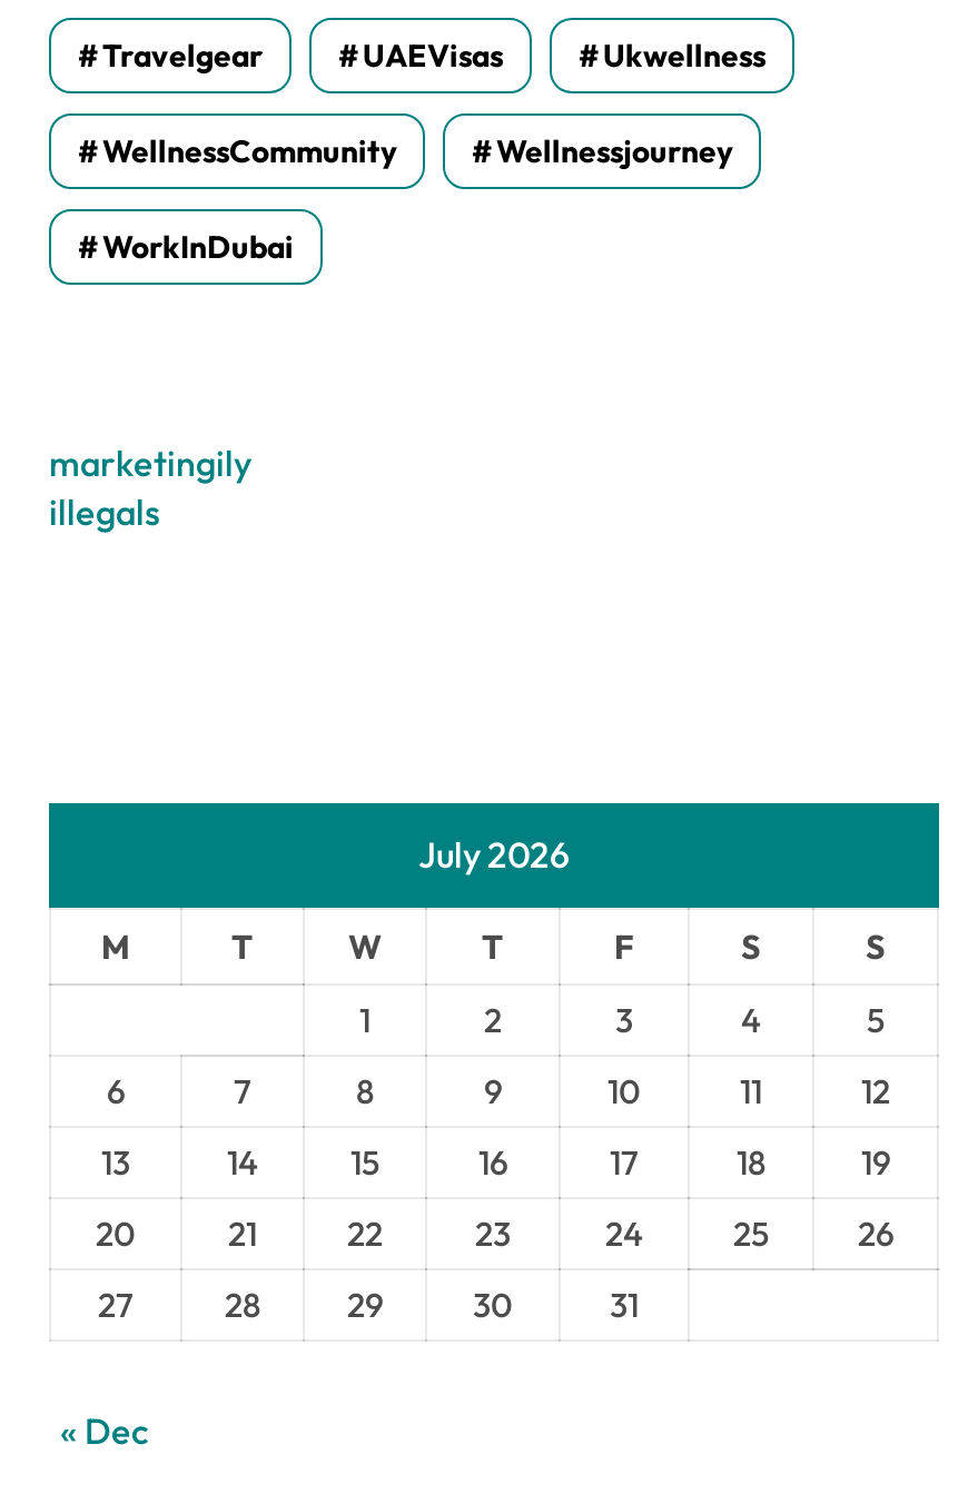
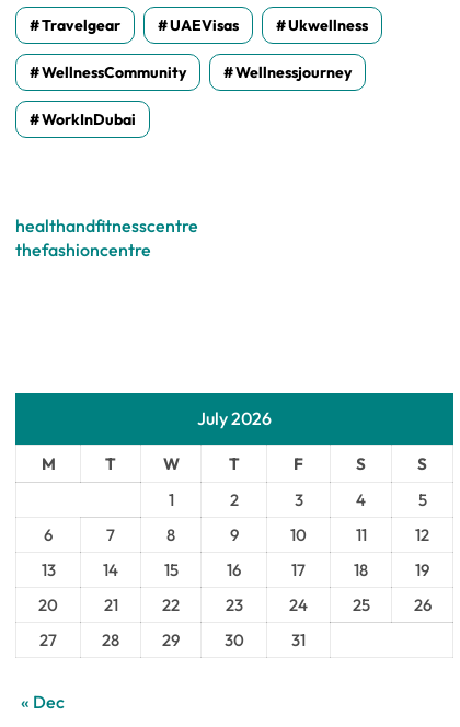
- marketingily
- illegals
+ healthandfitnesscentre
+ thefashioncentre
